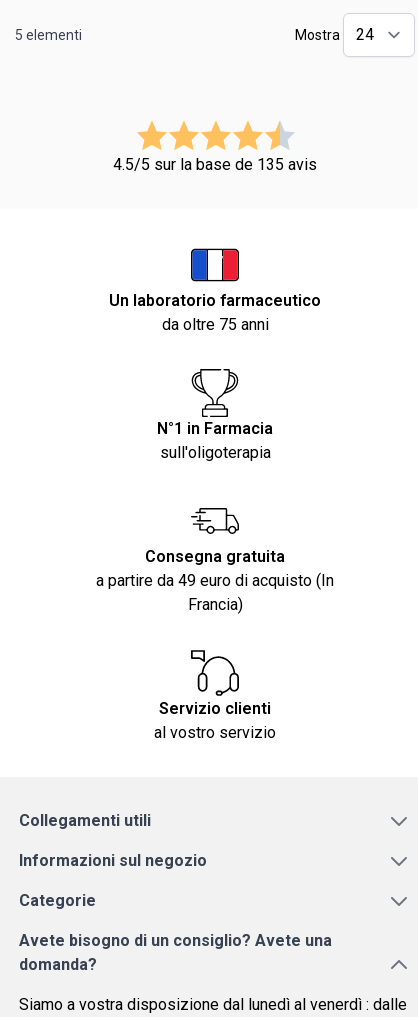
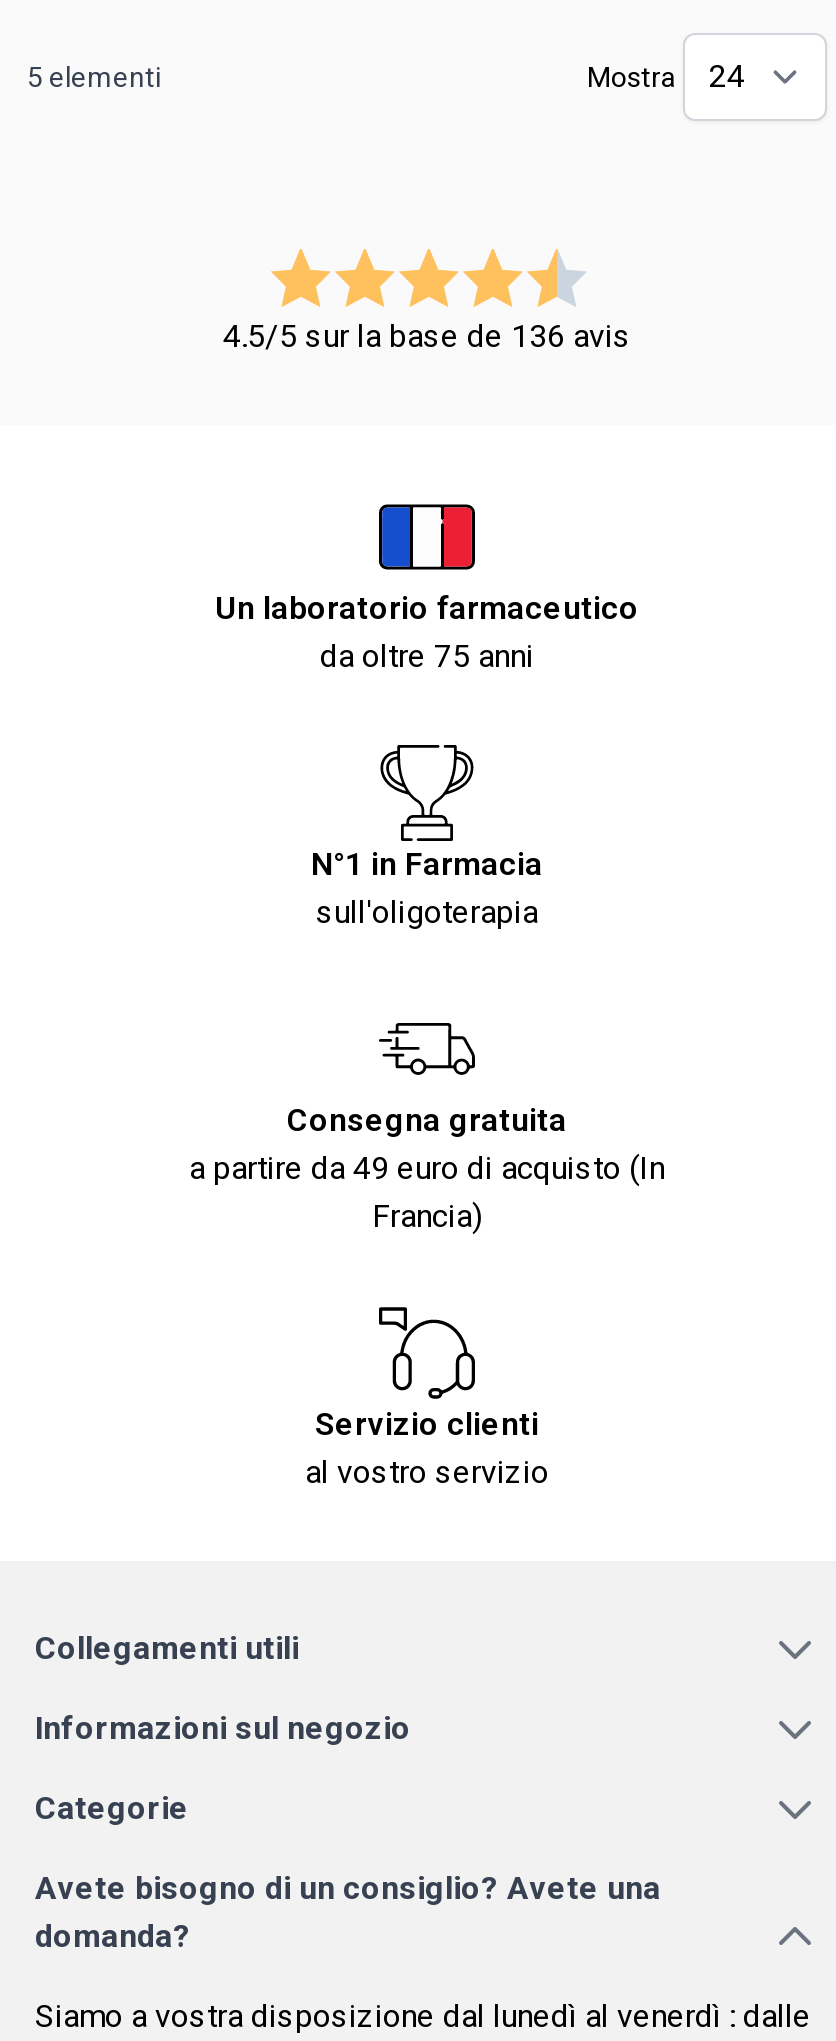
- 4.5/5 sur la base de 135 avis
+ 4.5/5 sur la base de 136 avis
